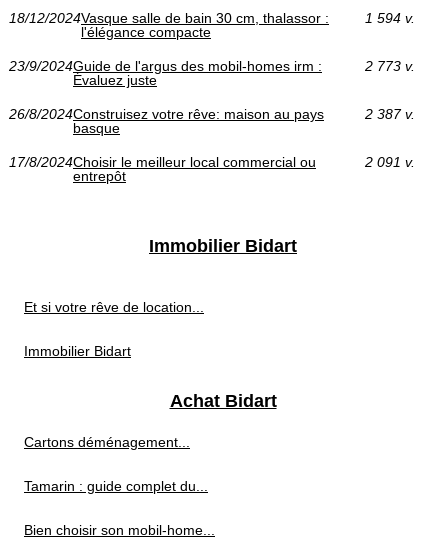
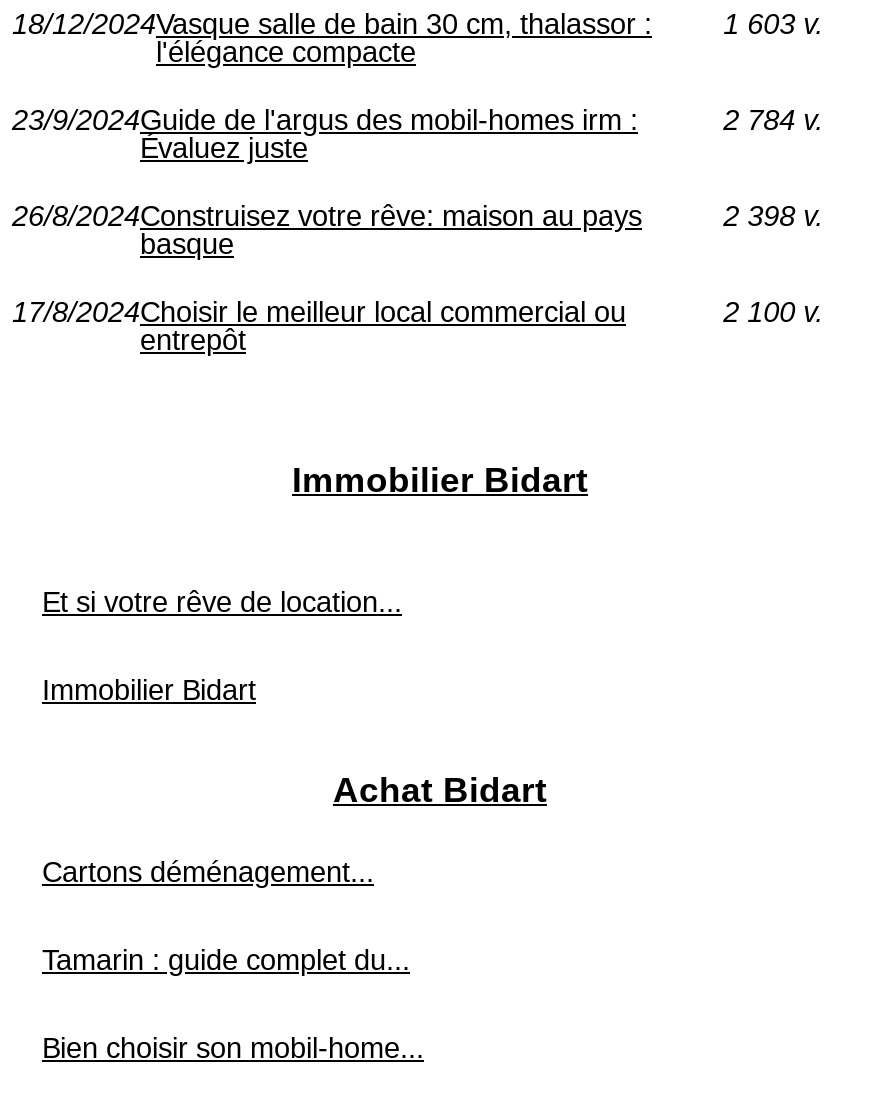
- 1 594 v.
+ 1 603 v.

- 2 773 v.
+ 2 784 v.

- 2 387 v.
+ 2 398 v.

- 2 091 v.
+ 2 100 v.
